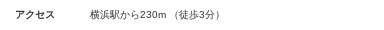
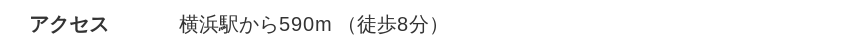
- 横浜駅から230m （徒歩3分）
+ 横浜駅から590m （徒歩8分）
